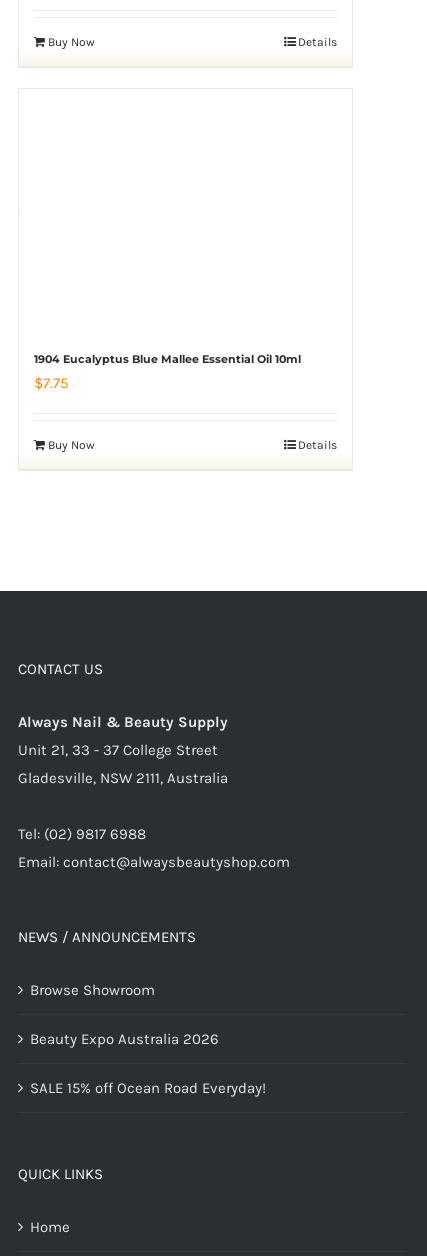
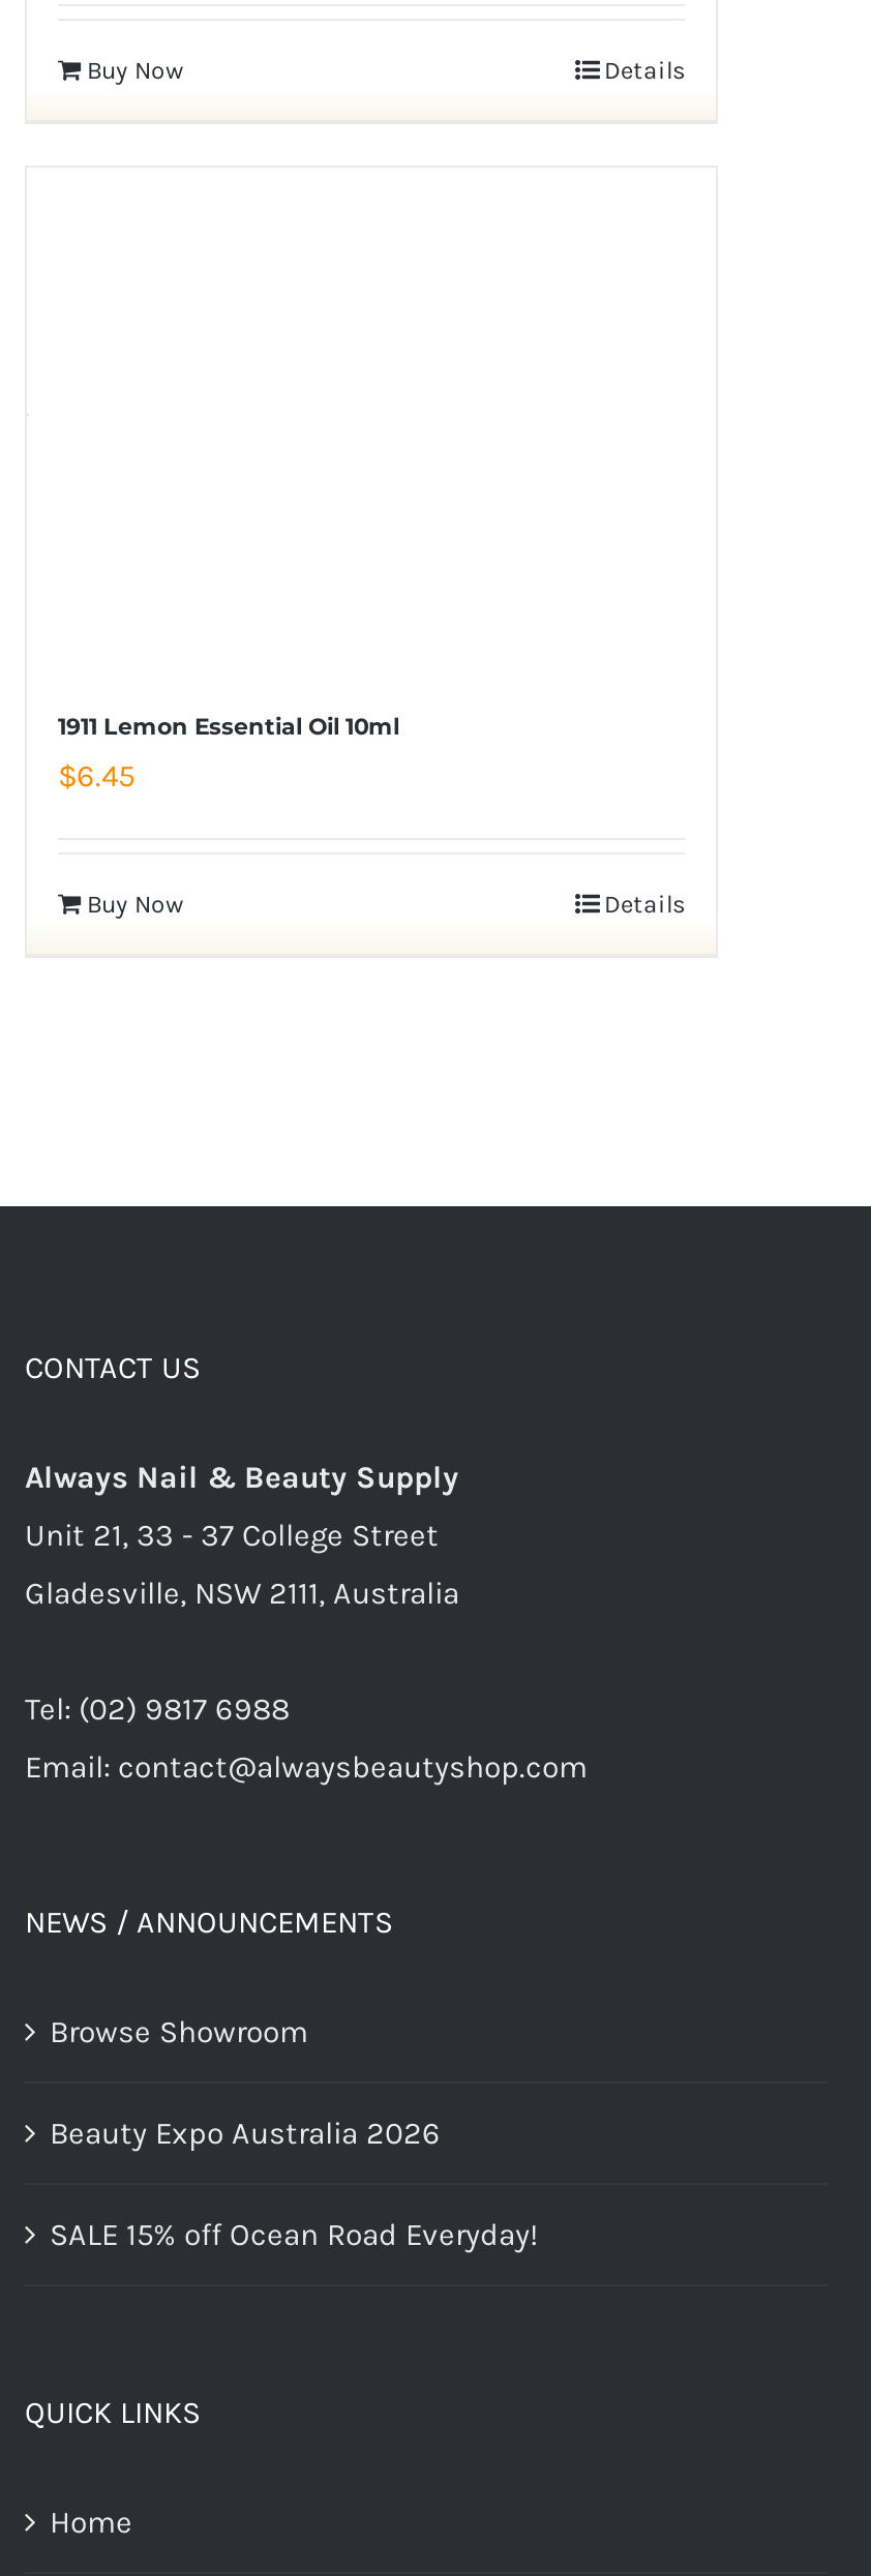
- 1904 Eucalyptus Blue Mallee Essential Oil 10ml
- $7.75
+ 1911 Lemon Essential Oil 10ml
+ $6.45
